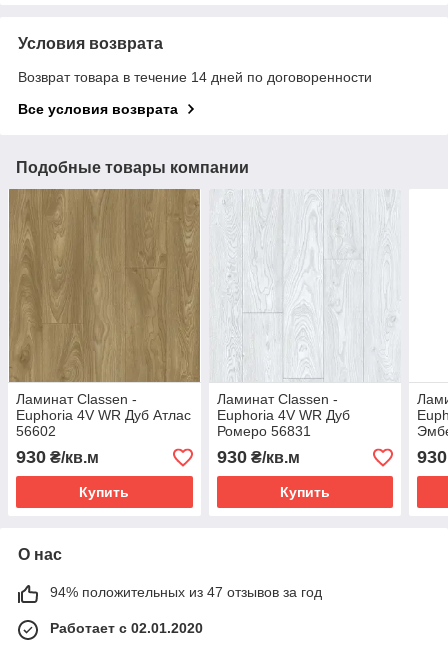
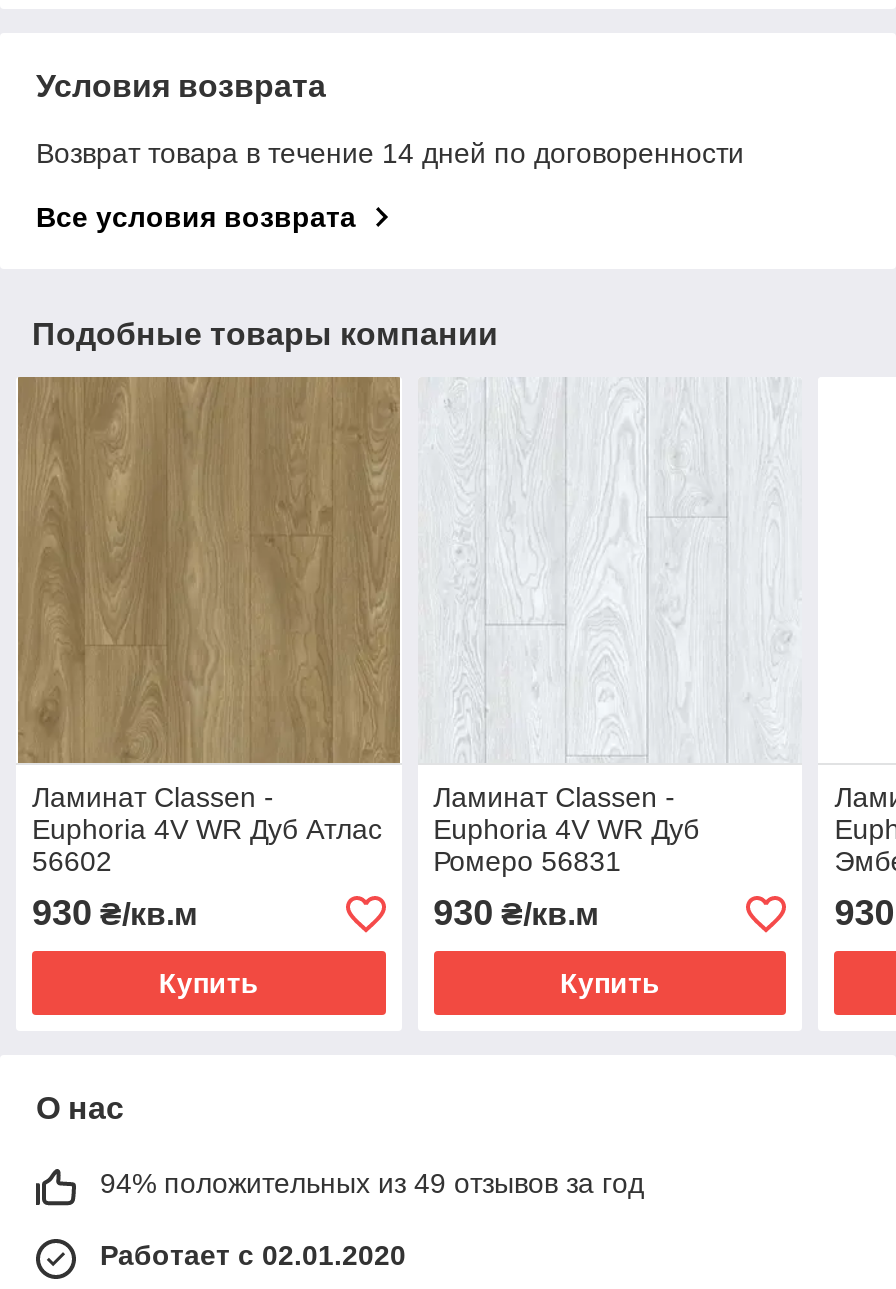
- 94% положительных из 47 отзывов за год
+ 94% положительных из 49 отзывов за год
